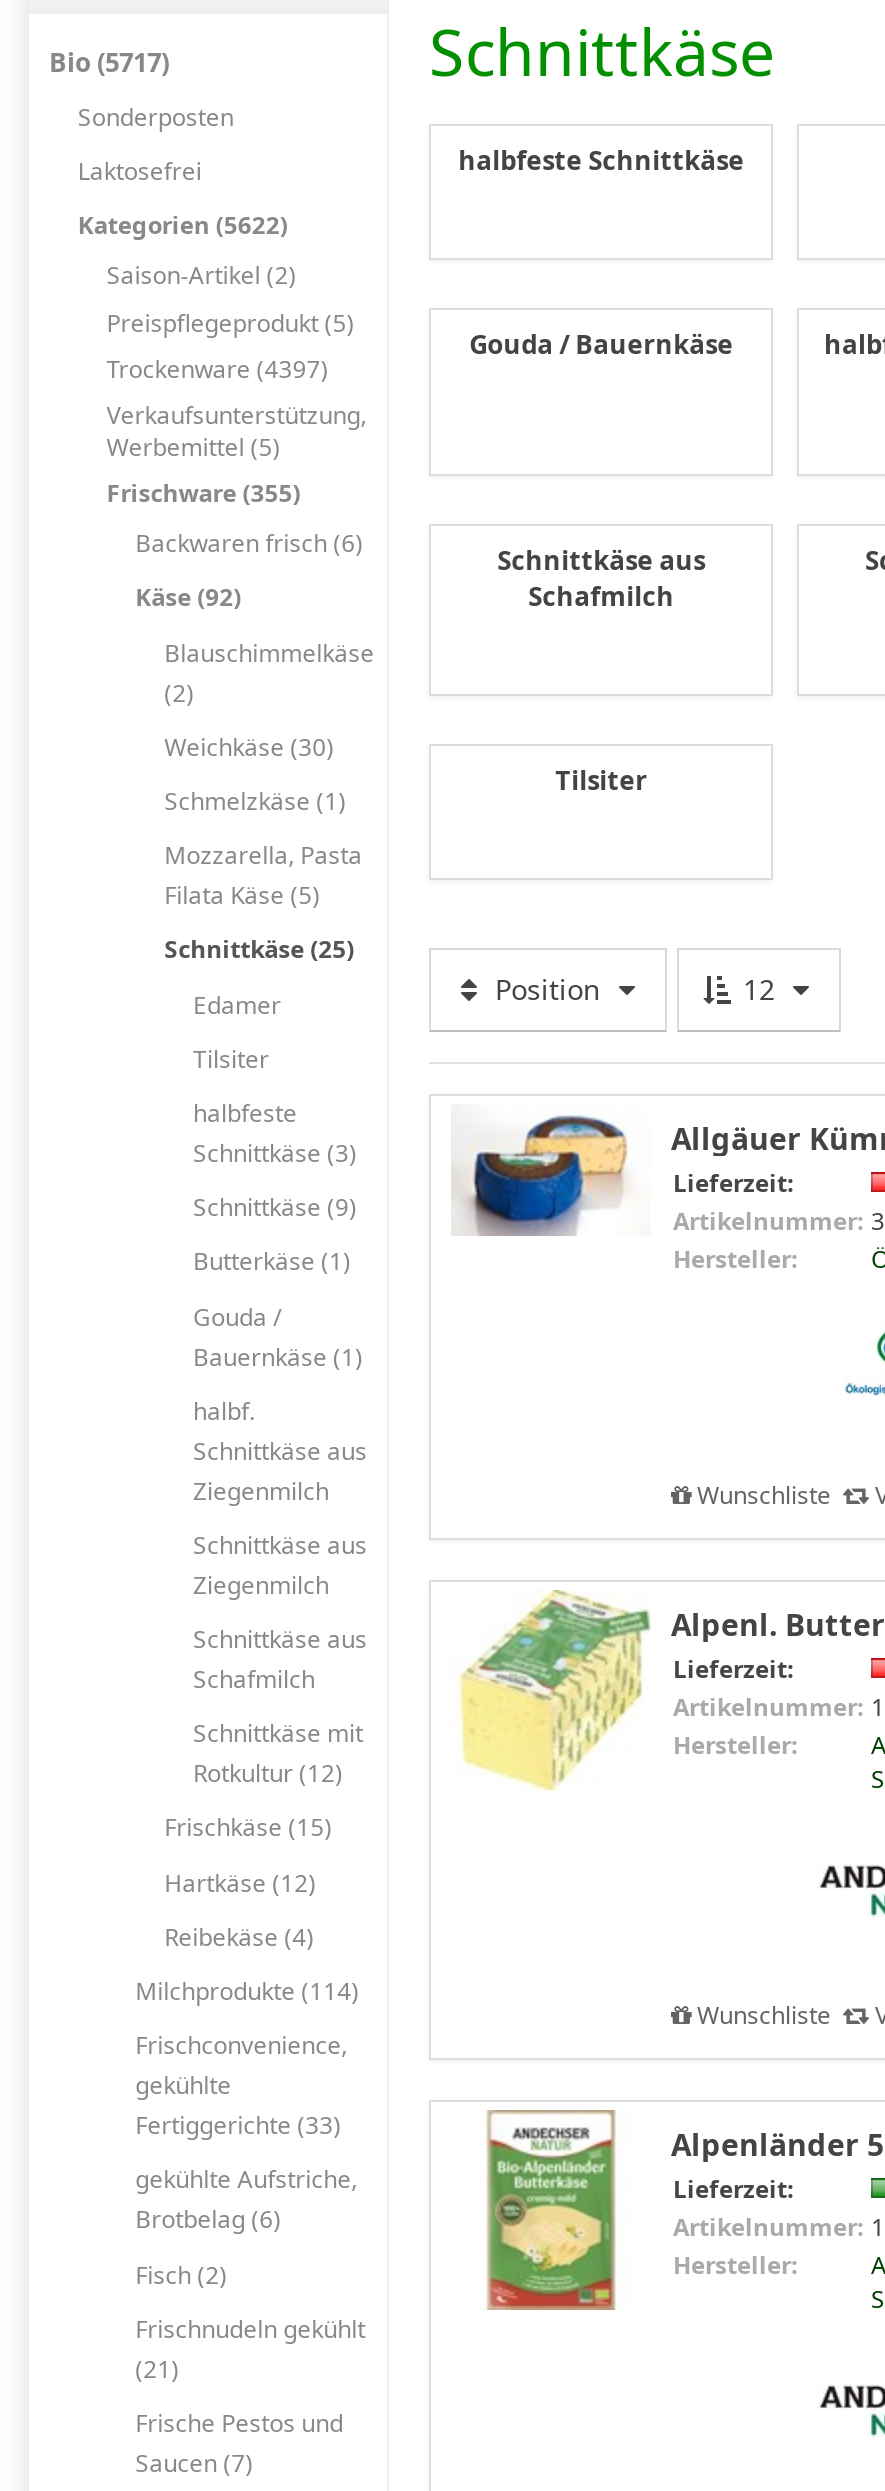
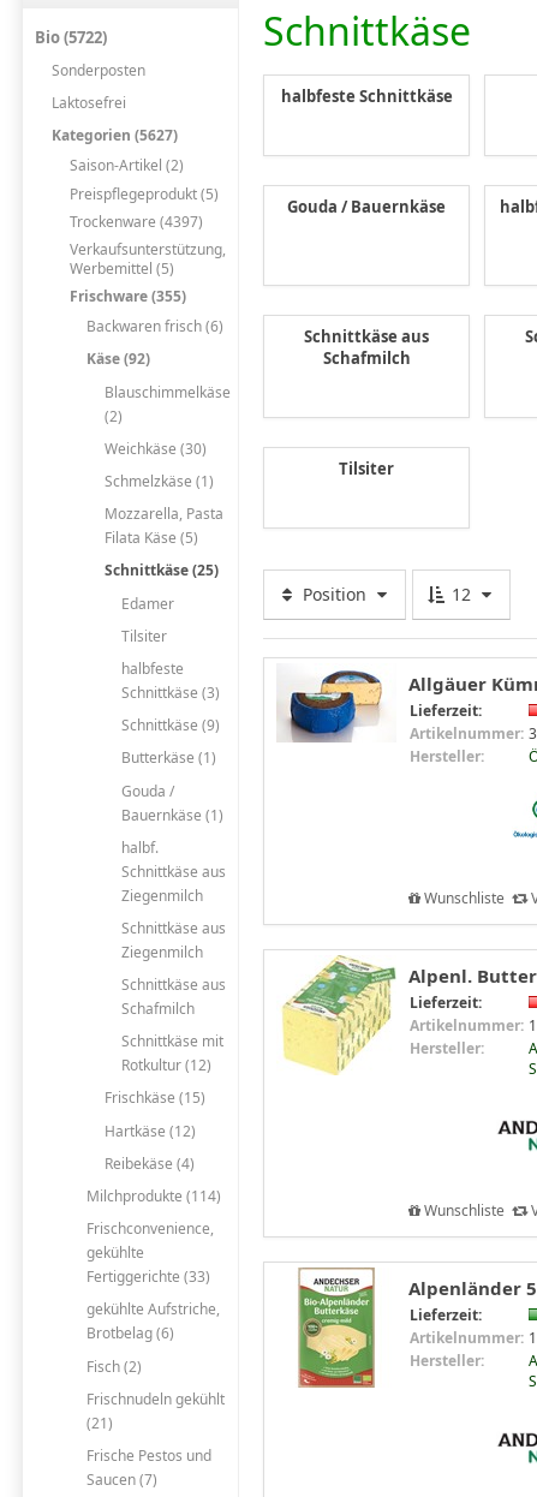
- Bio (5717)
+ Bio (5722)

- Kategorien (5622)
+ Kategorien (5627)
